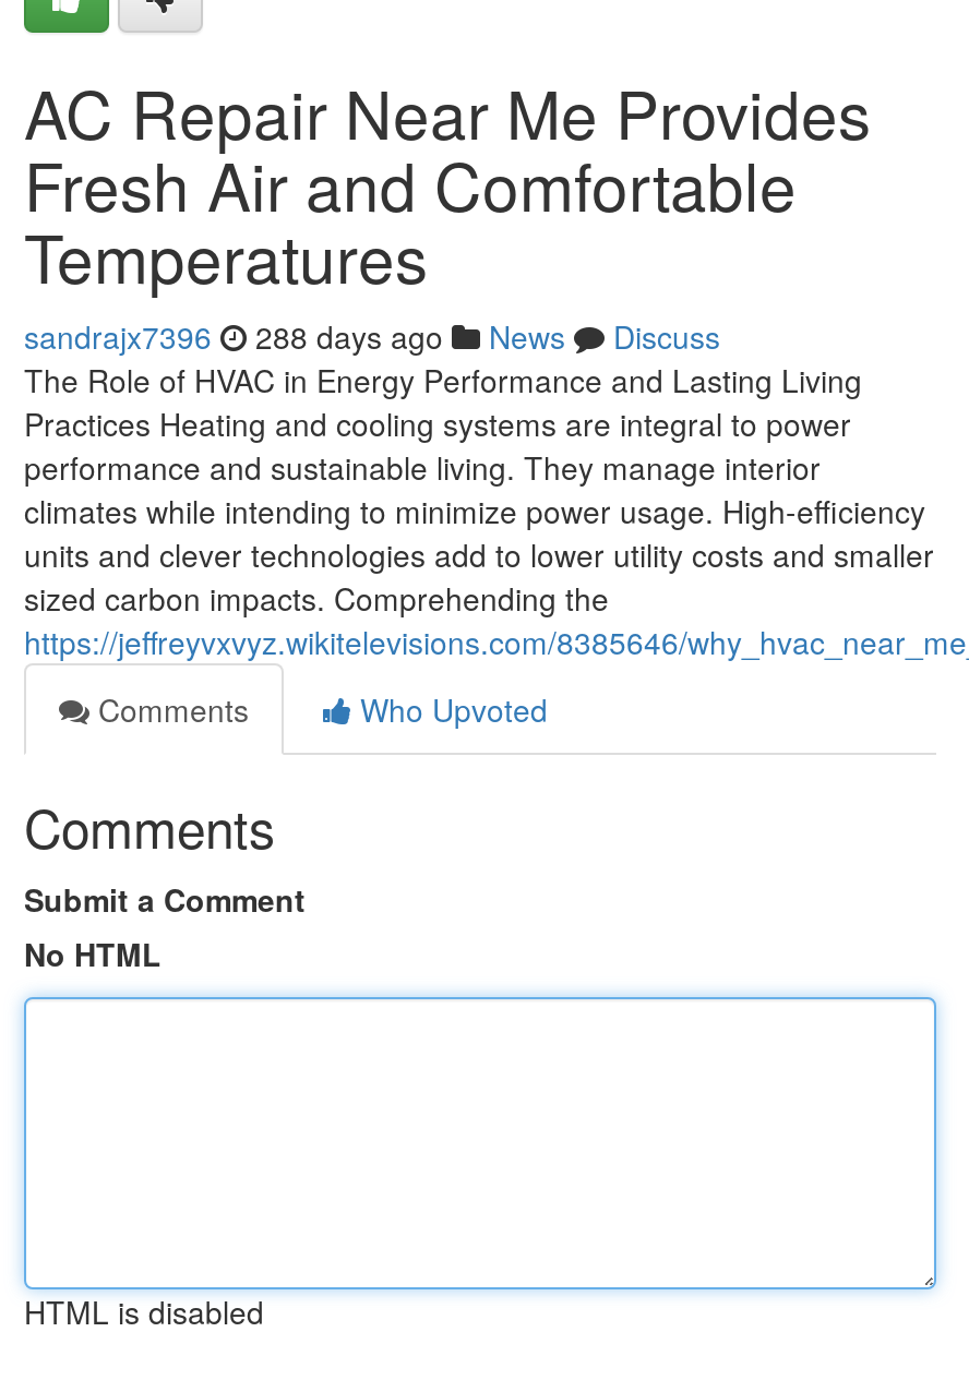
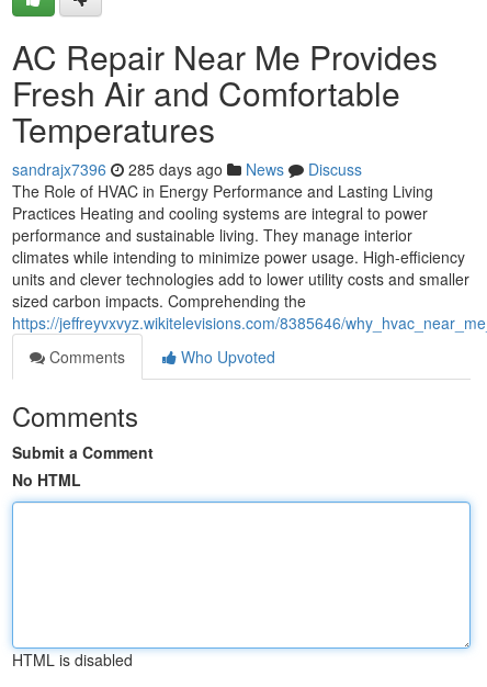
- sandrajx7396 288 days ago News Discuss
+ sandrajx7396 285 days ago News Discuss
